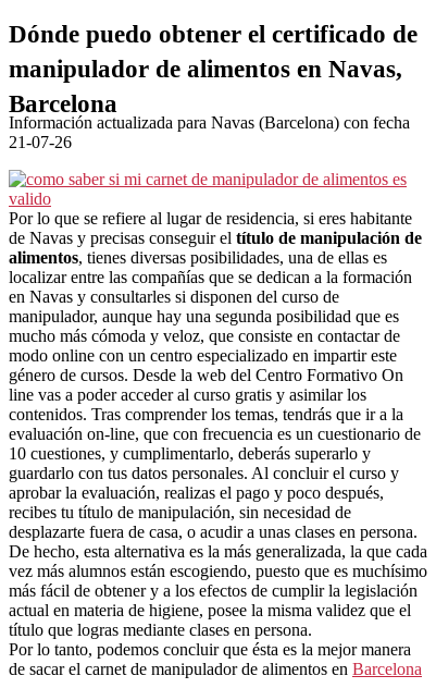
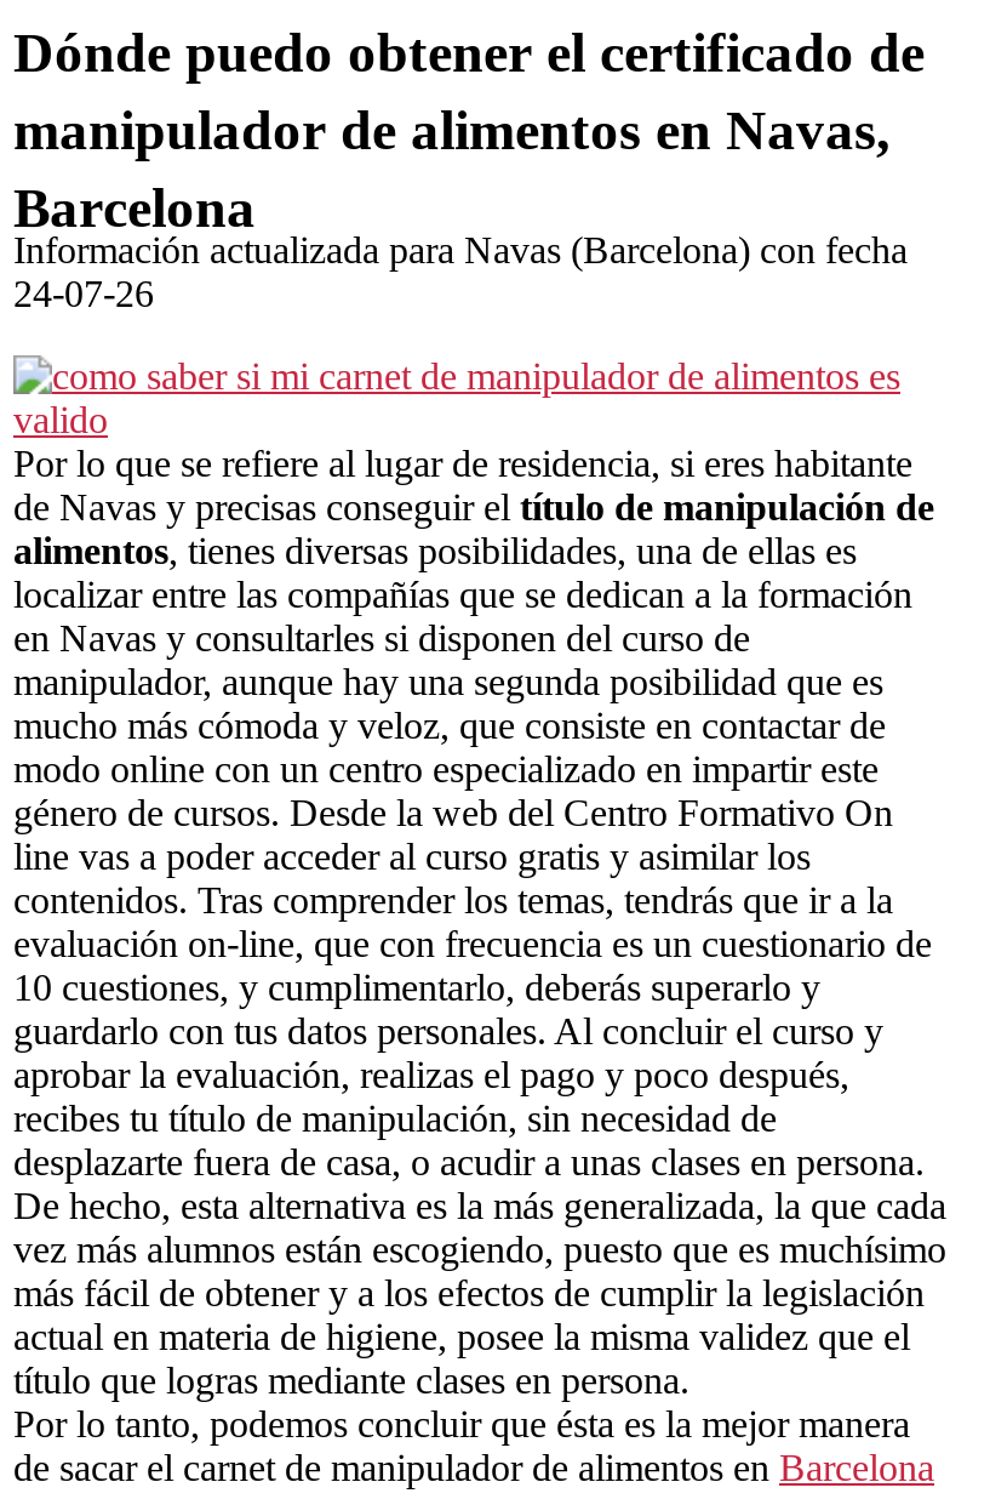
- 21-07-26
+ 24-07-26
